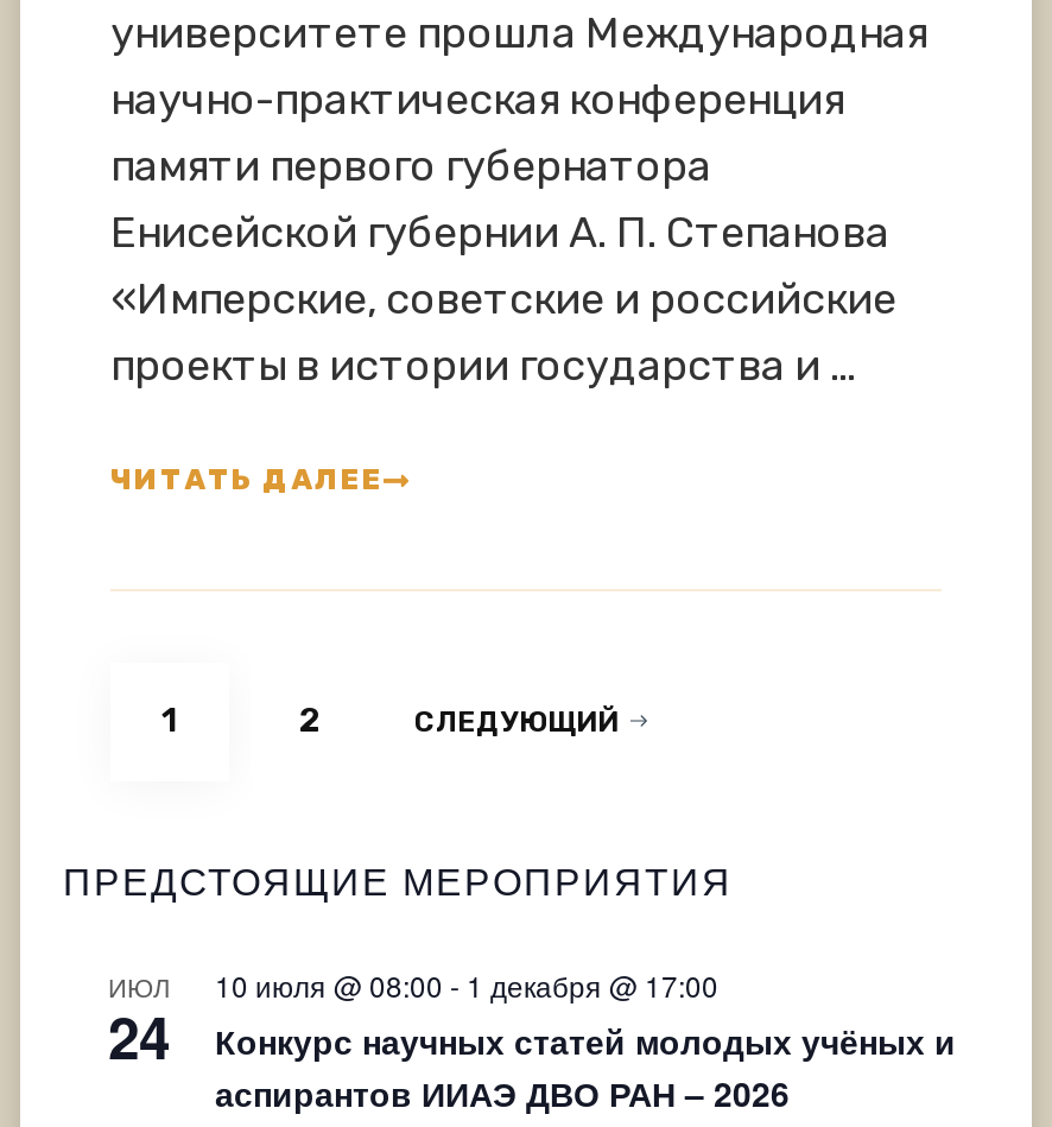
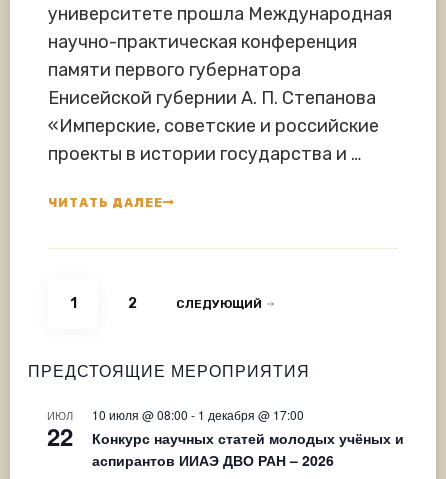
- 24 Конкурс научных статей молодых учёных и
+ 22 Конкурс научных статей молодых учёных и
